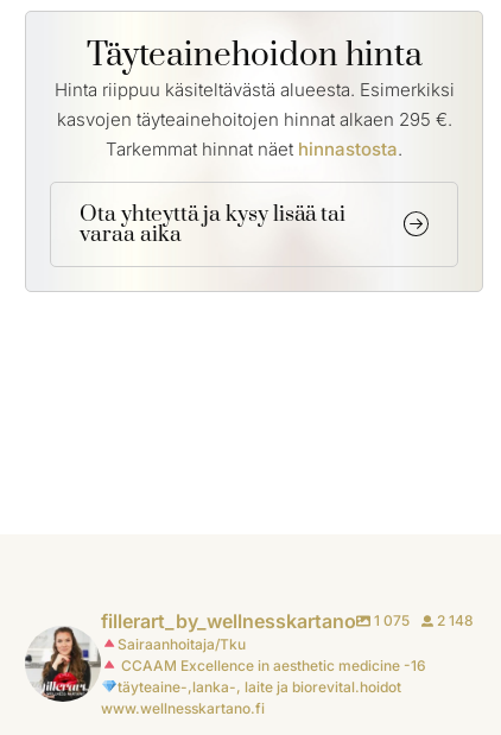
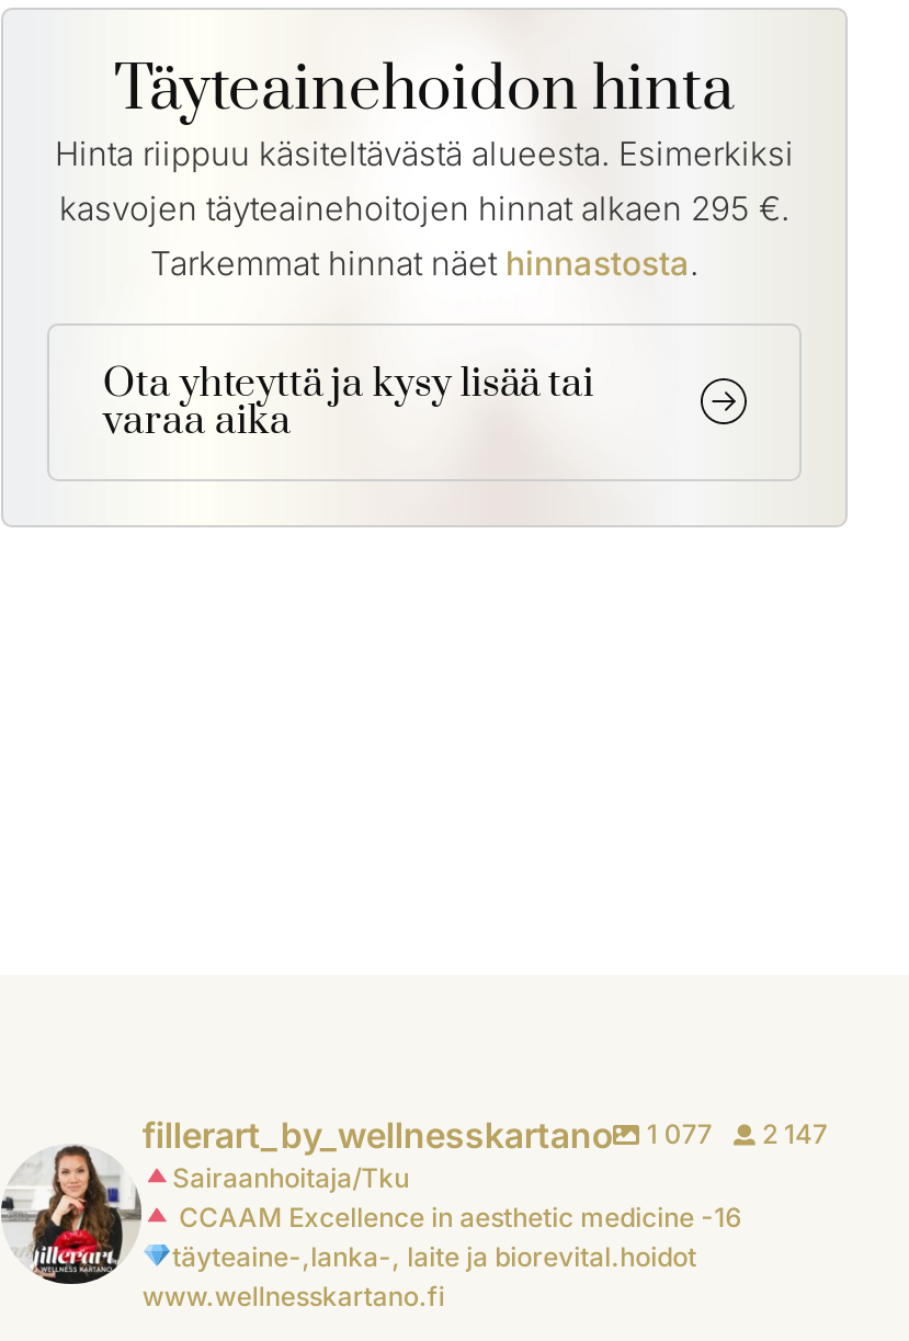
- 1 075
+ 1 077

- 2 148
+ 2 147
